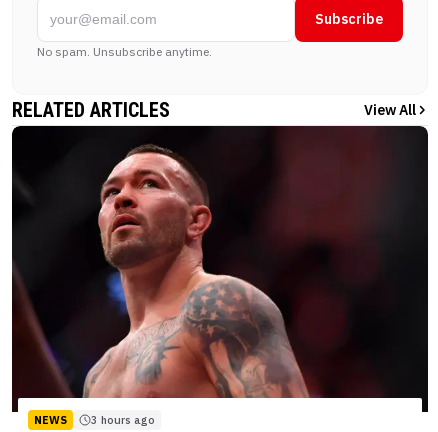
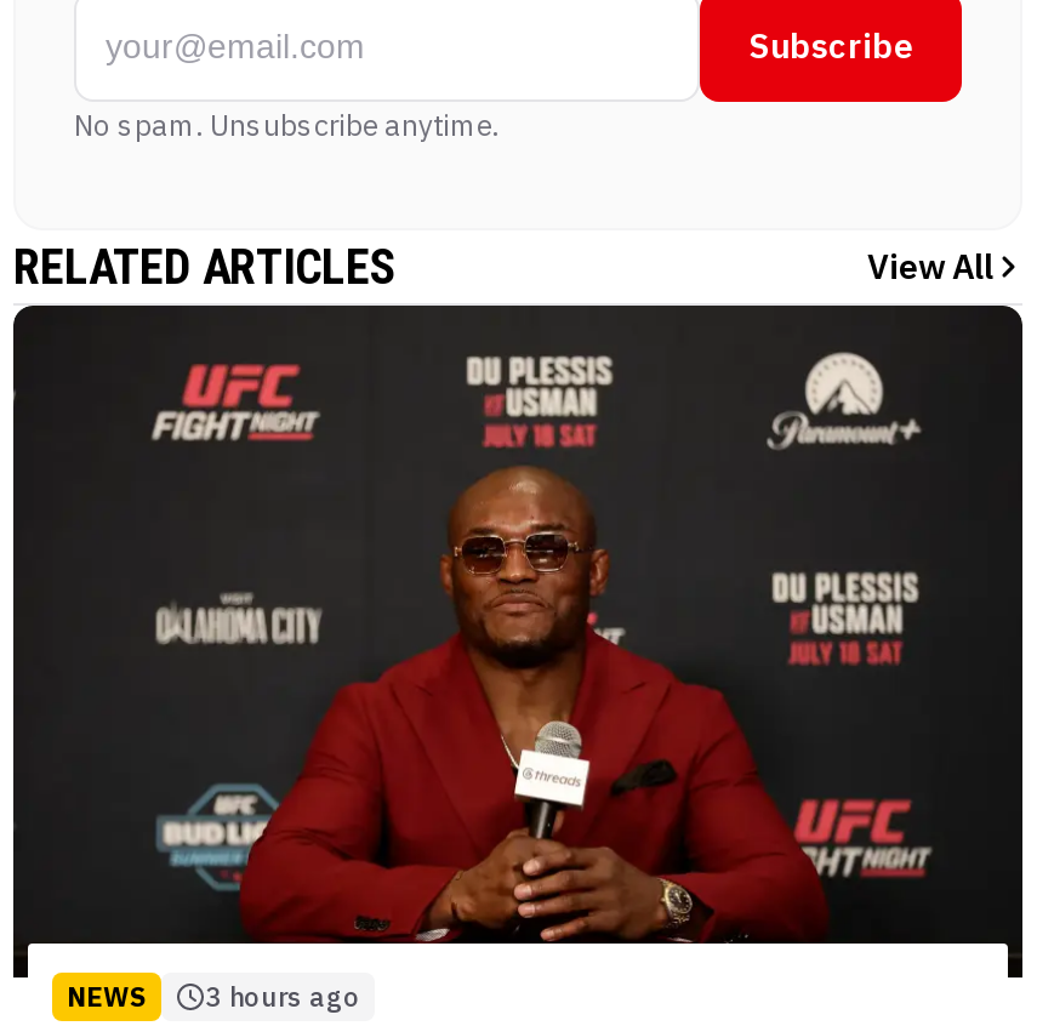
- [image]
+ [image]
